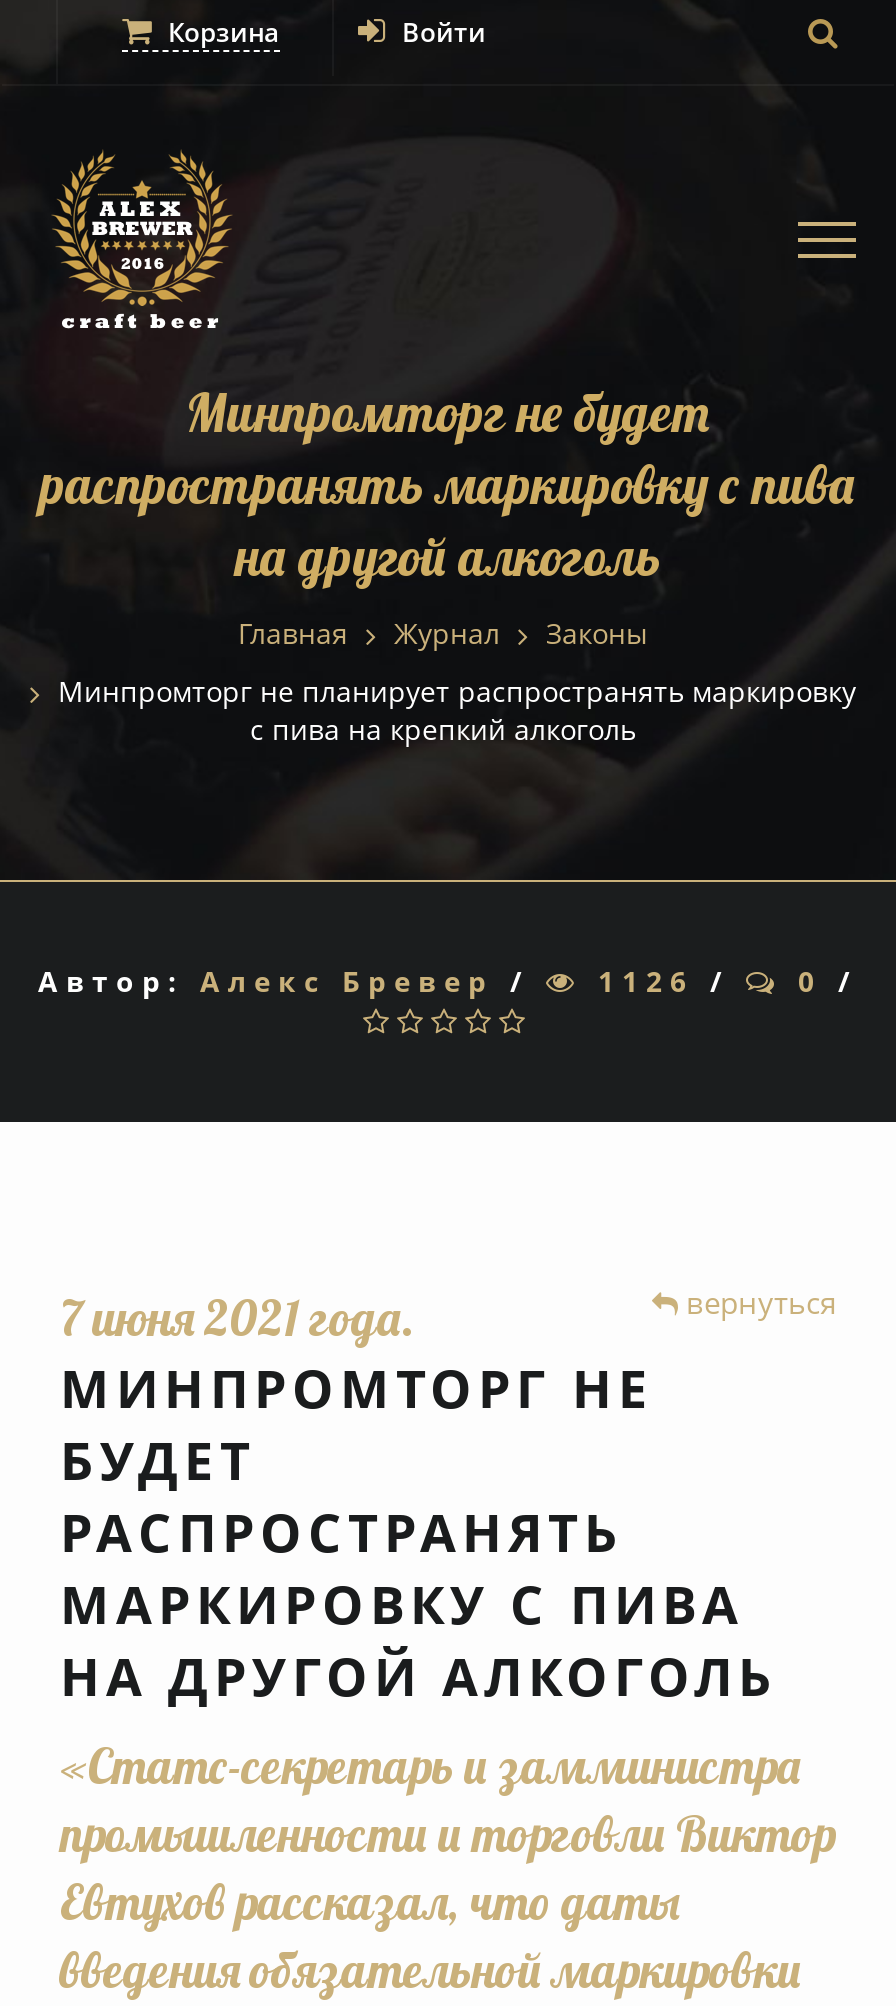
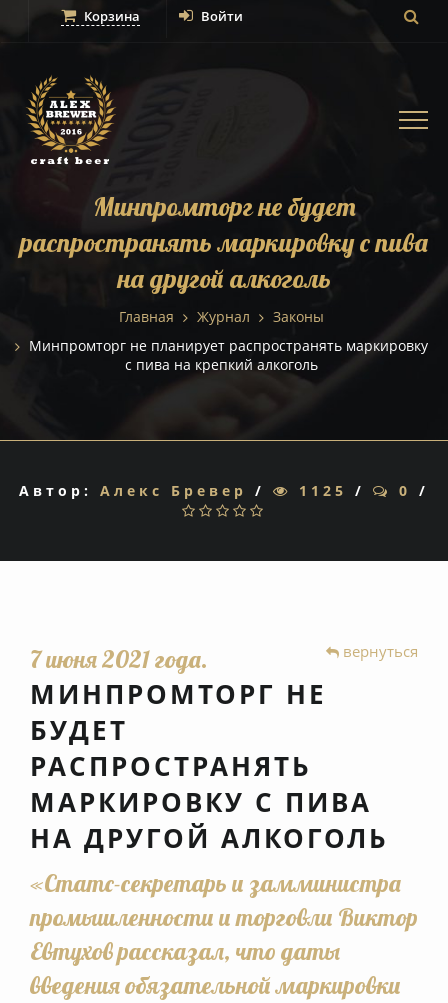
- Автор: Алекс Бревер / 1126 / 0 /
+ Автор: Алекс Бревер / 1125 / 0 /
